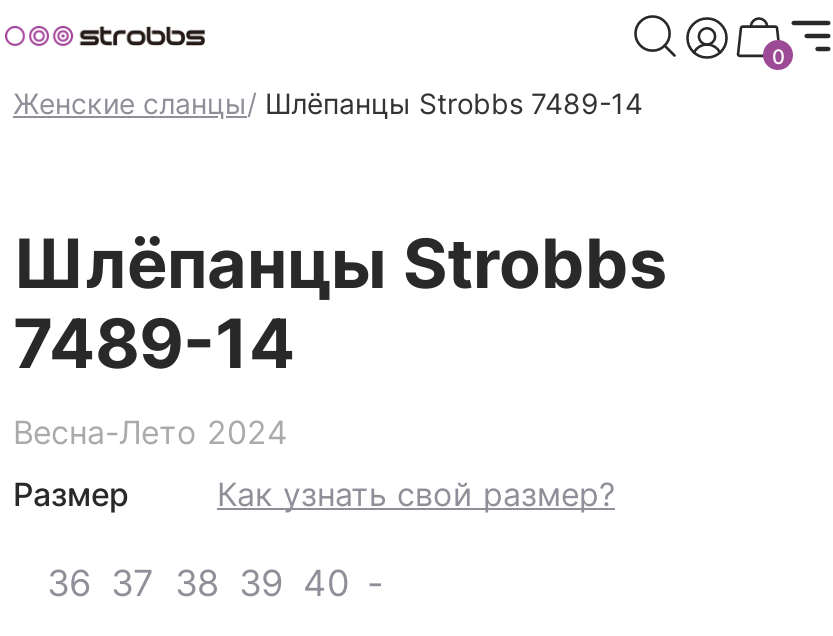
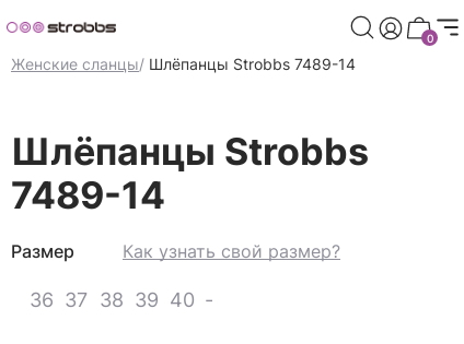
- Весна-Лето 2024
